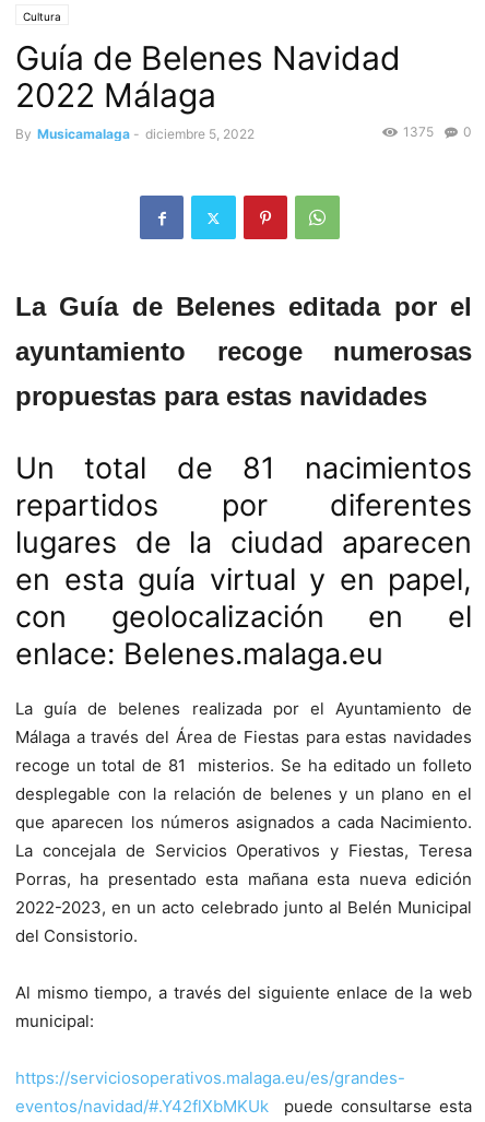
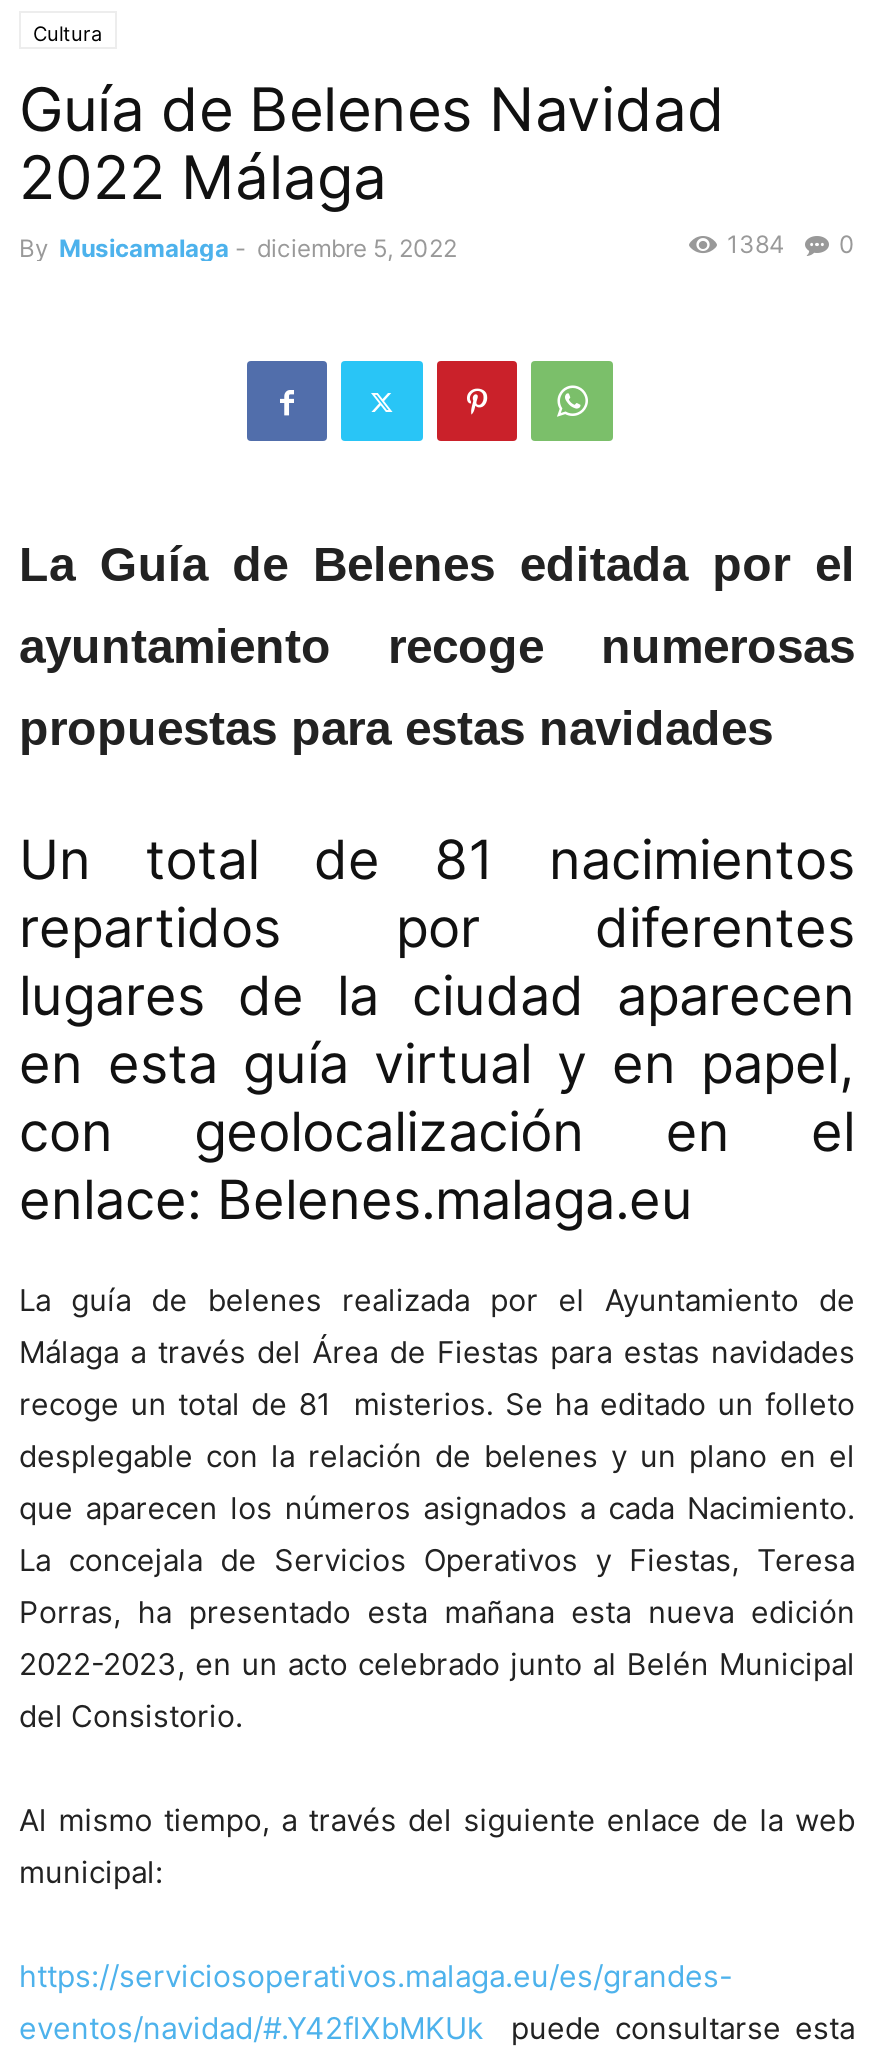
- 1375 0
+ 1384 0
